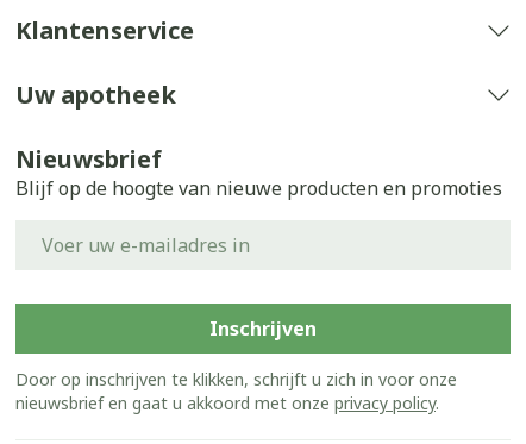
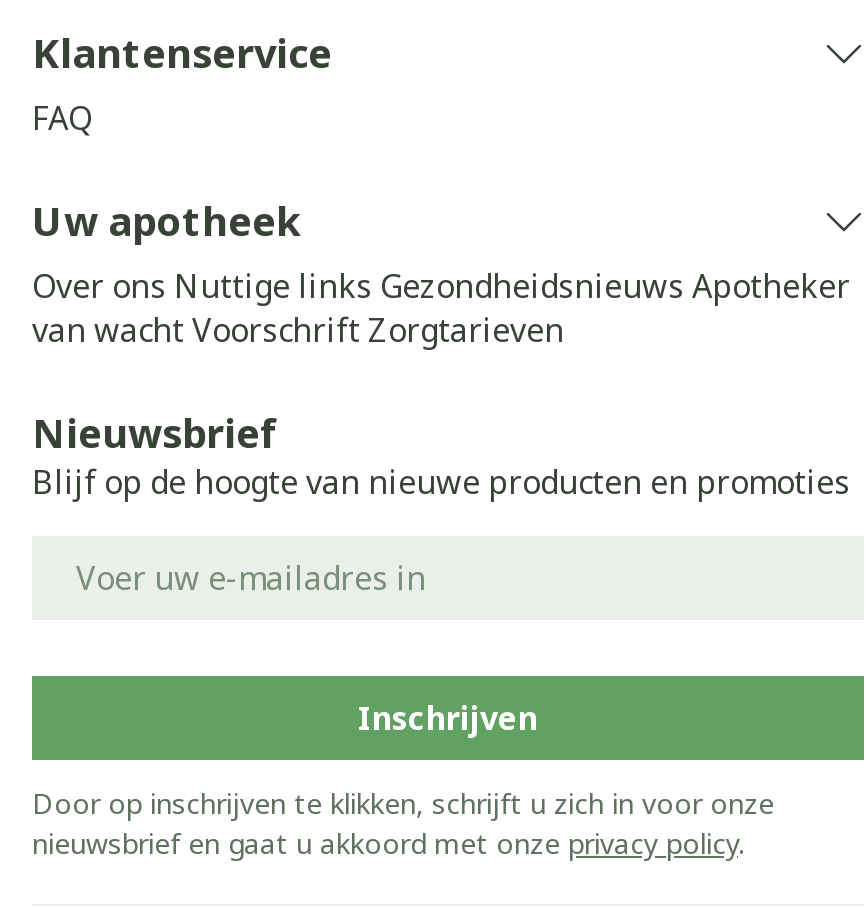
+ FAQ

+ Over ons Nuttige links Gezondheidsnieuws Apotheker
+ van wacht Voorschrift Zorgtarieven
